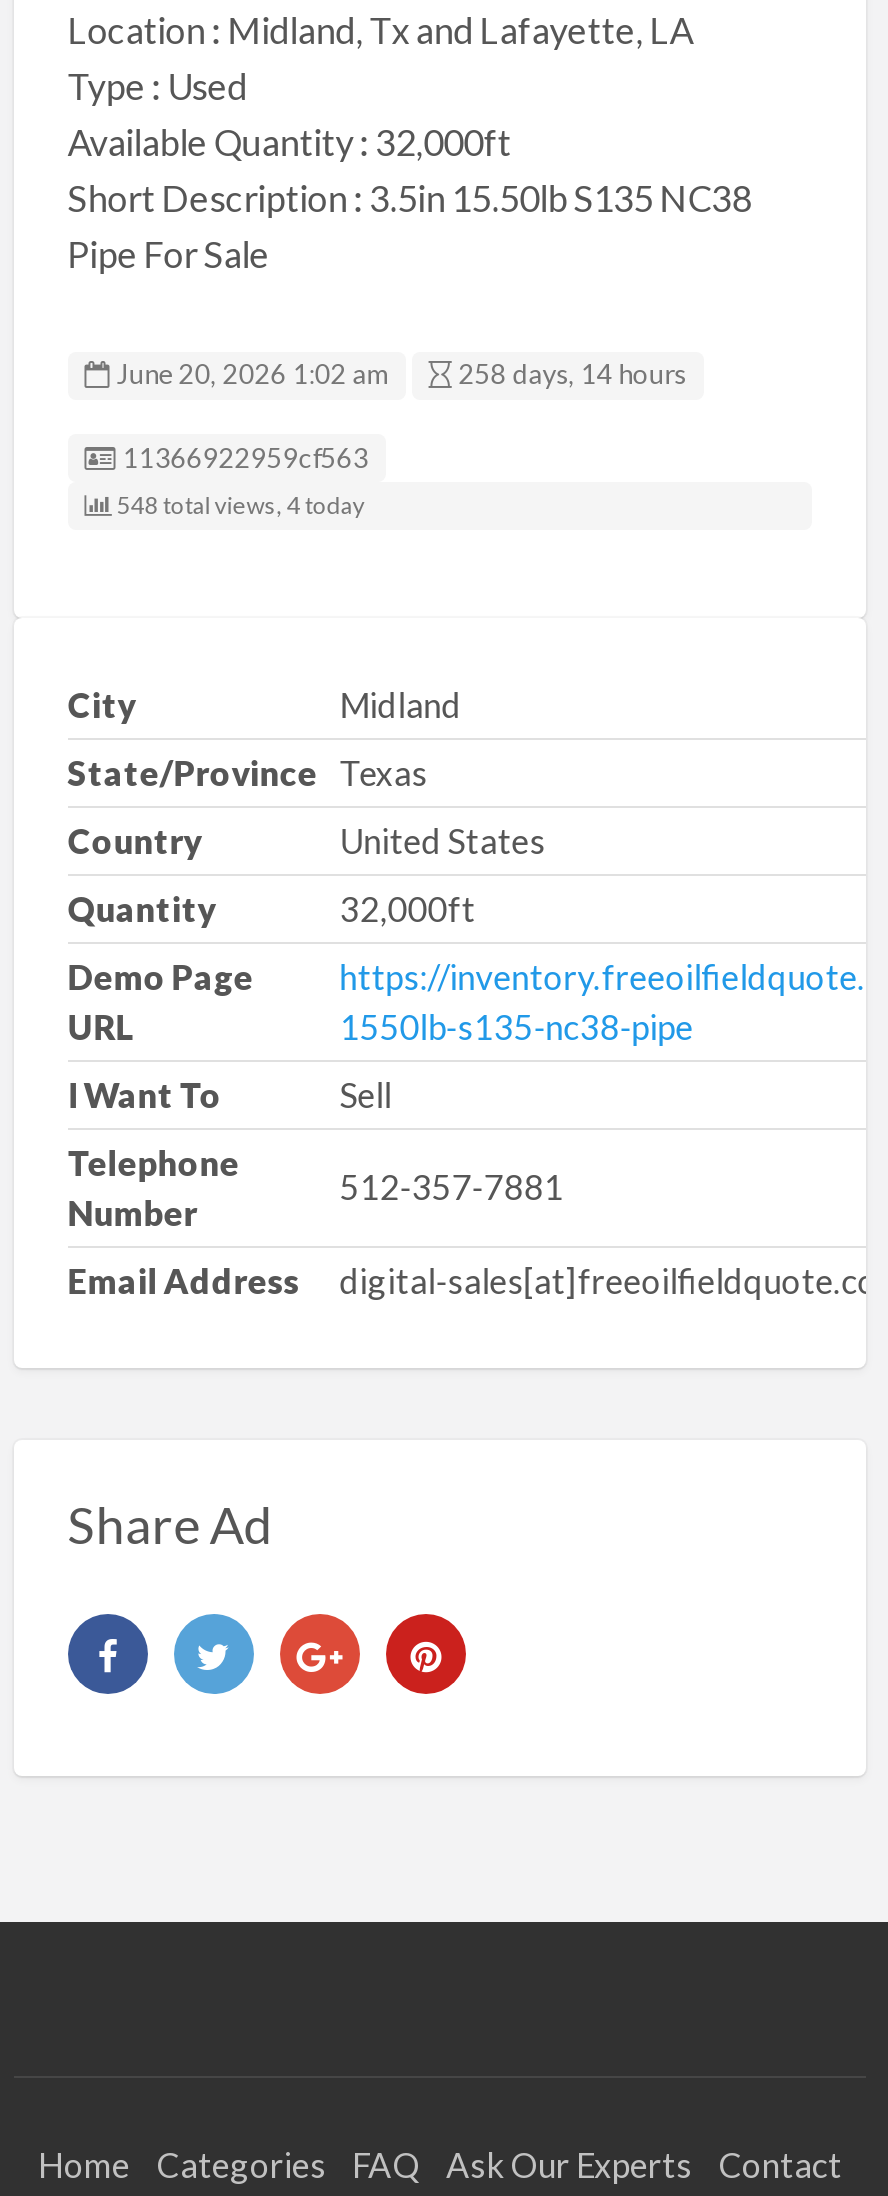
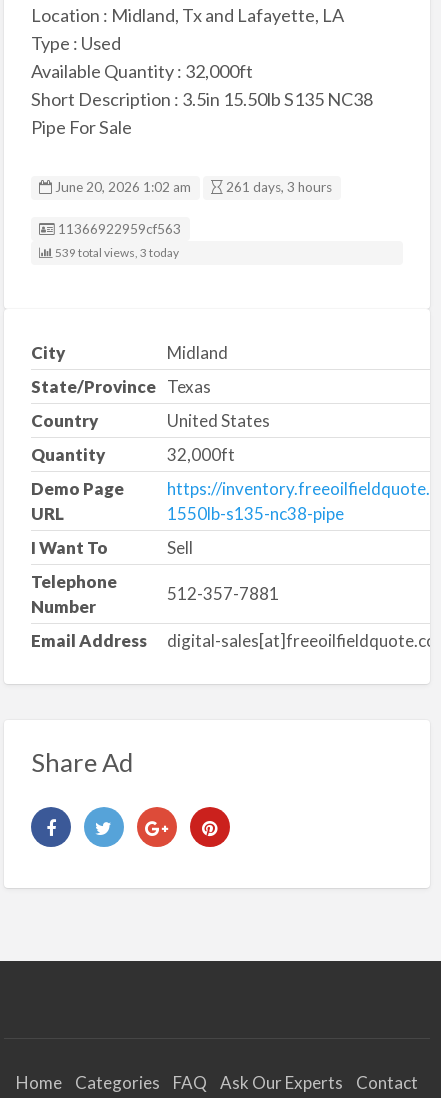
- June 20, 2026 1:02 am 258 days, 14 hours
+ June 20, 2026 1:02 am 261 days, 3 hours

- 548 total views, 4 today
+ 539 total views, 3 today
